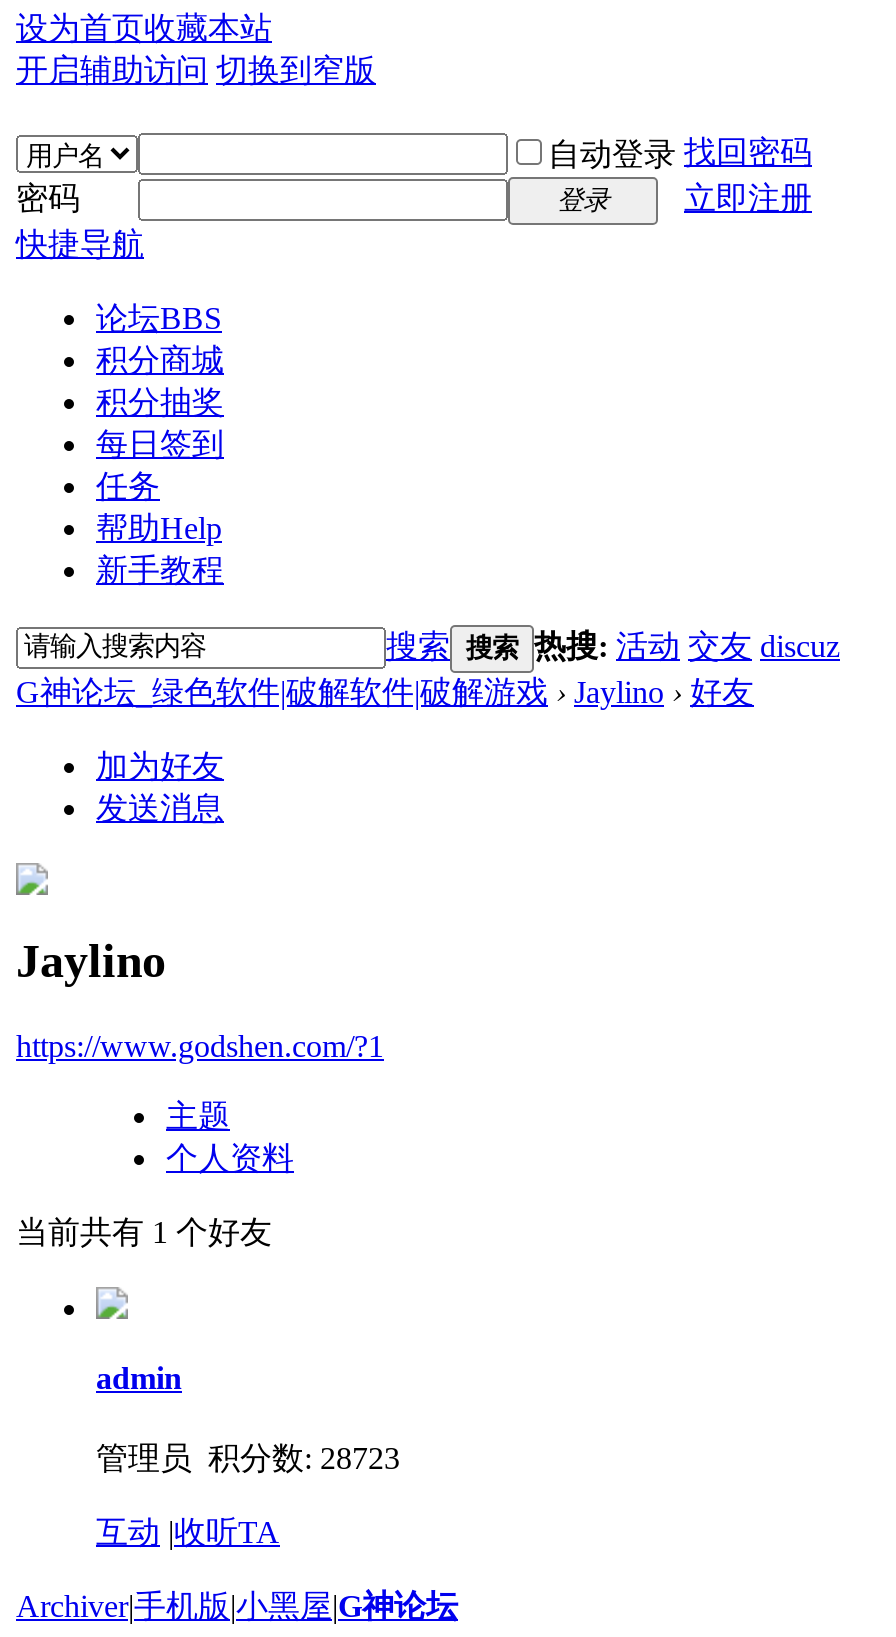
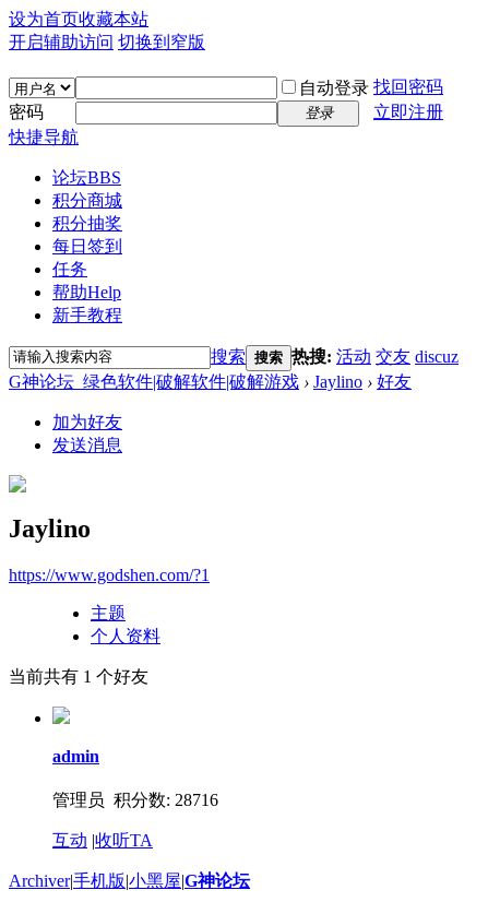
- 管理员 积分数: 28723
+ 管理员 积分数: 28716
